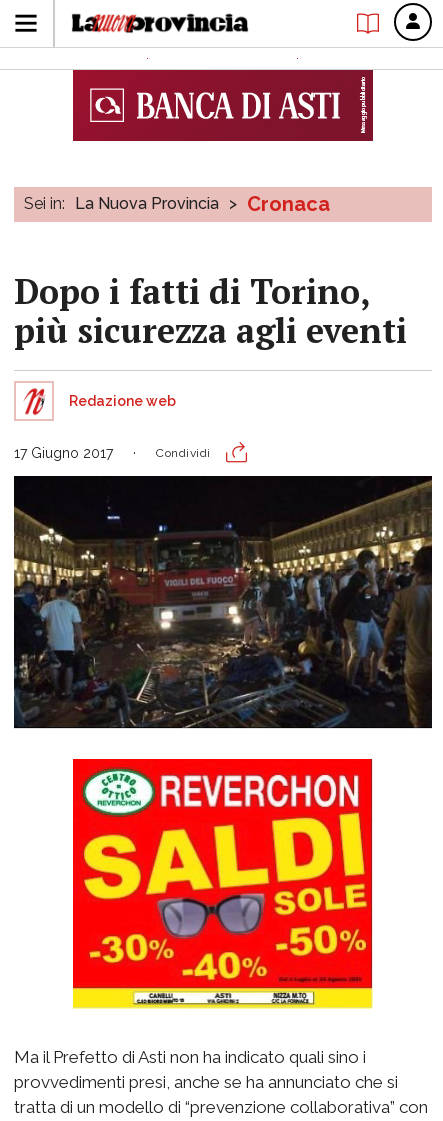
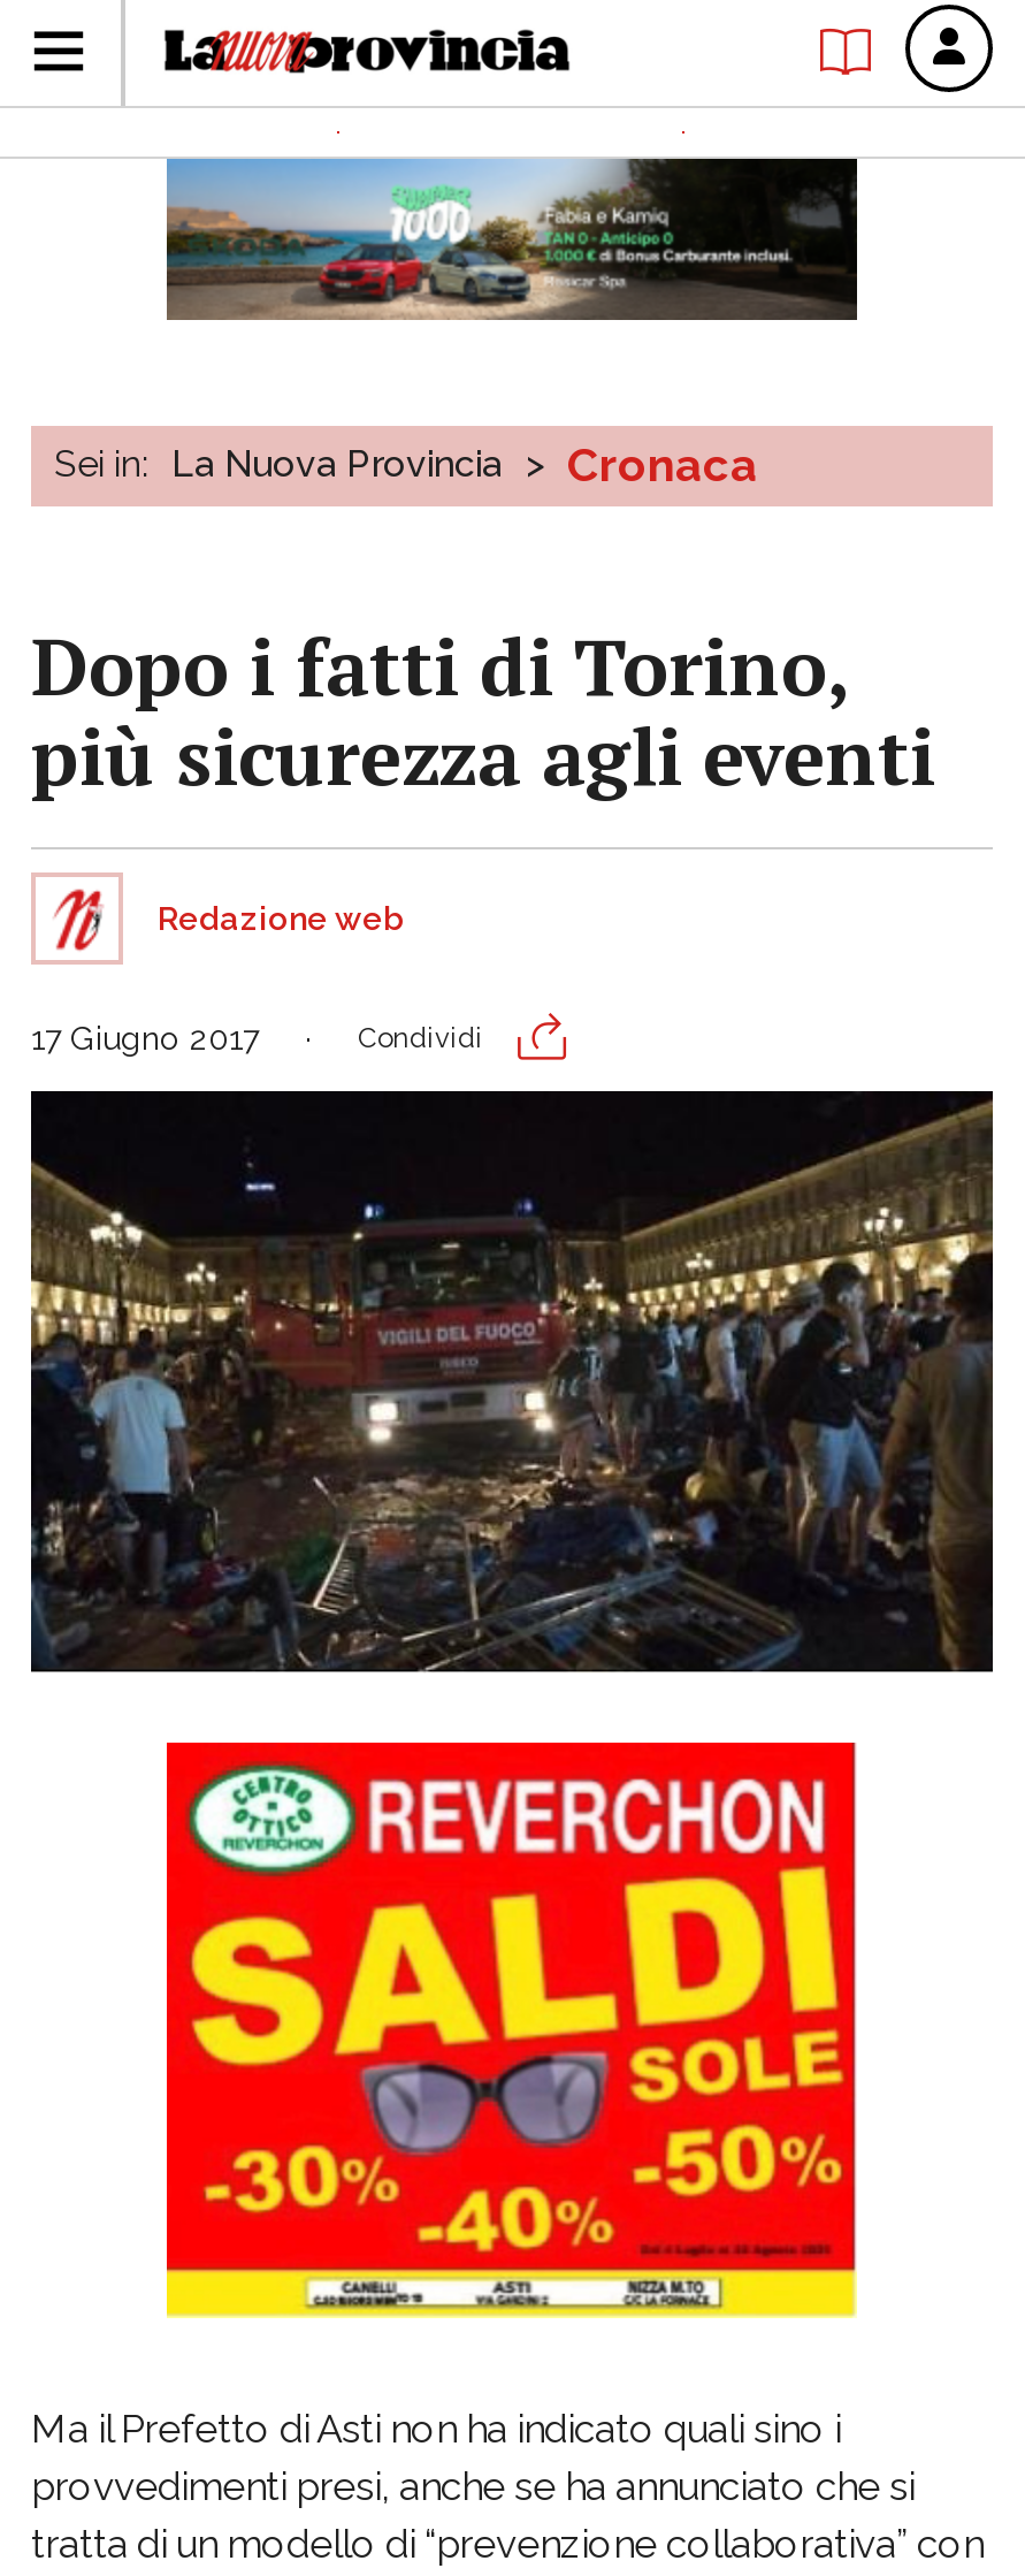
- [image]
+ [image]
